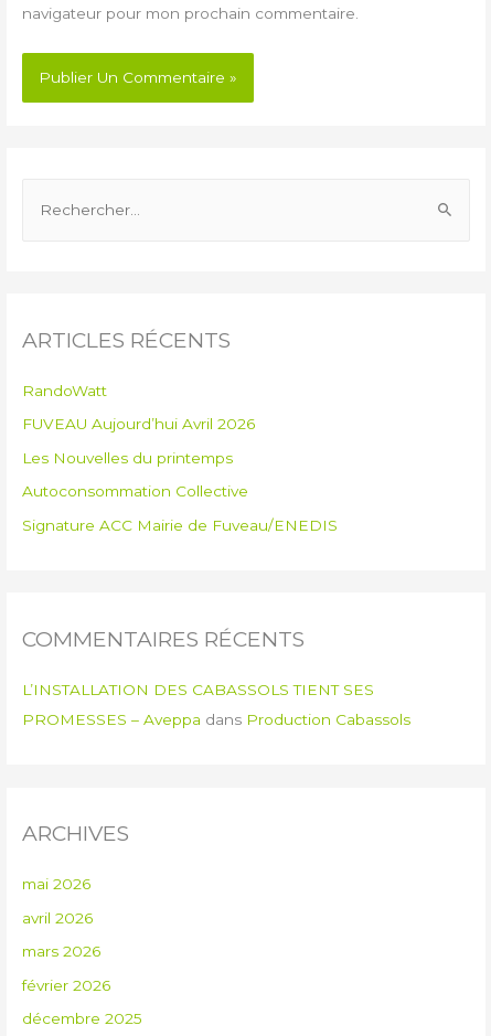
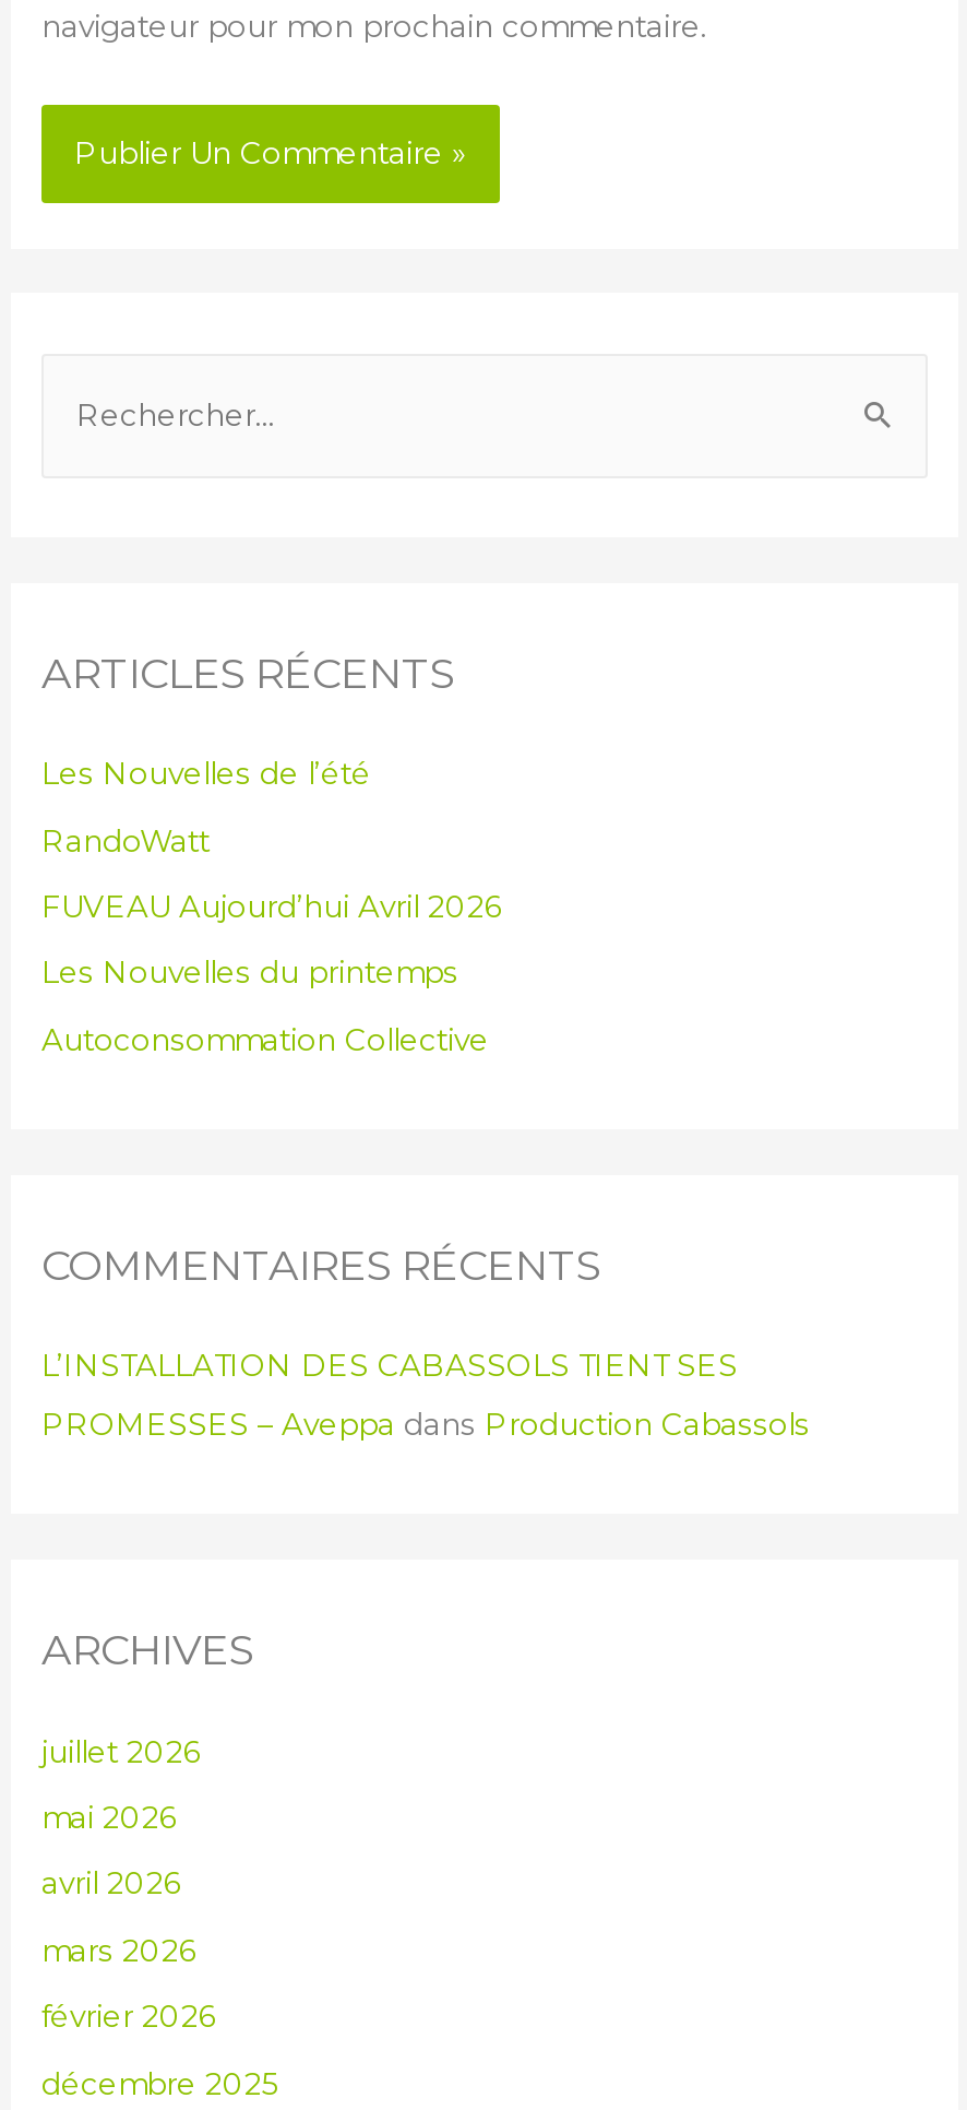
+ Les Nouvelles de l’été

- Signature ACC Mairie de Fuveau/ENEDIS

+ juillet 2026
